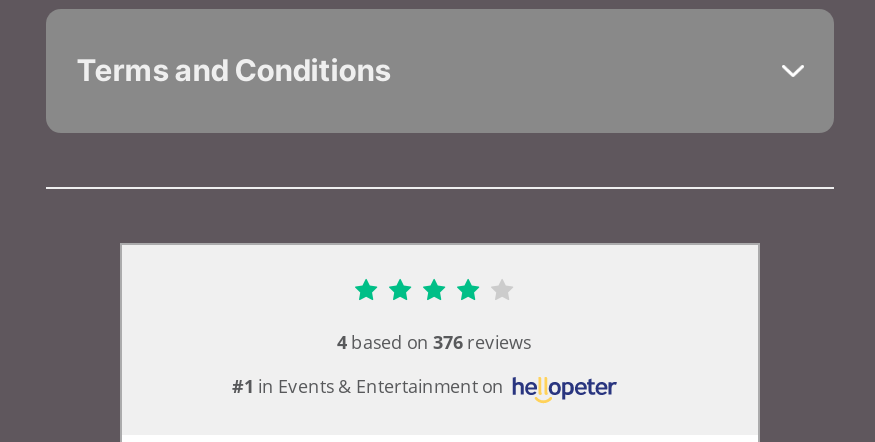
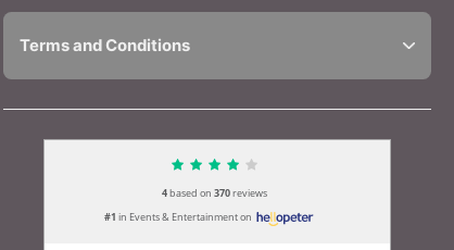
- 4 based on 376 reviews
+ 4 based on 370 reviews
